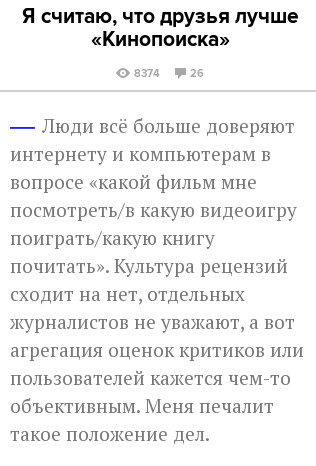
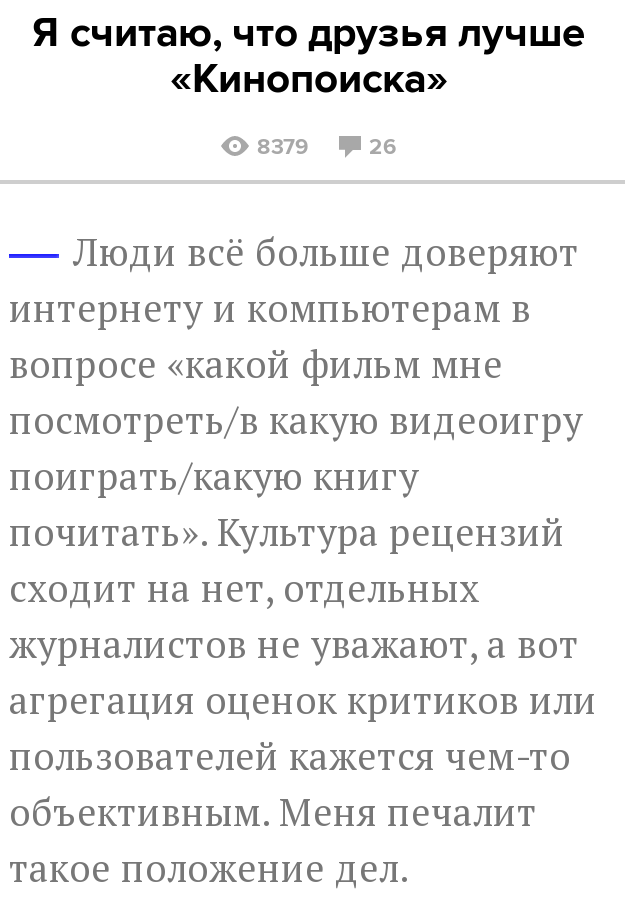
- 8374
+ 8379
